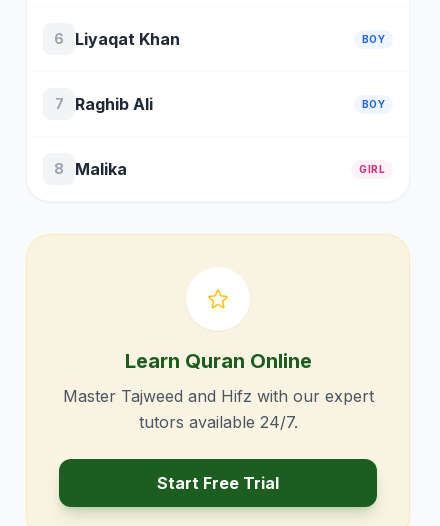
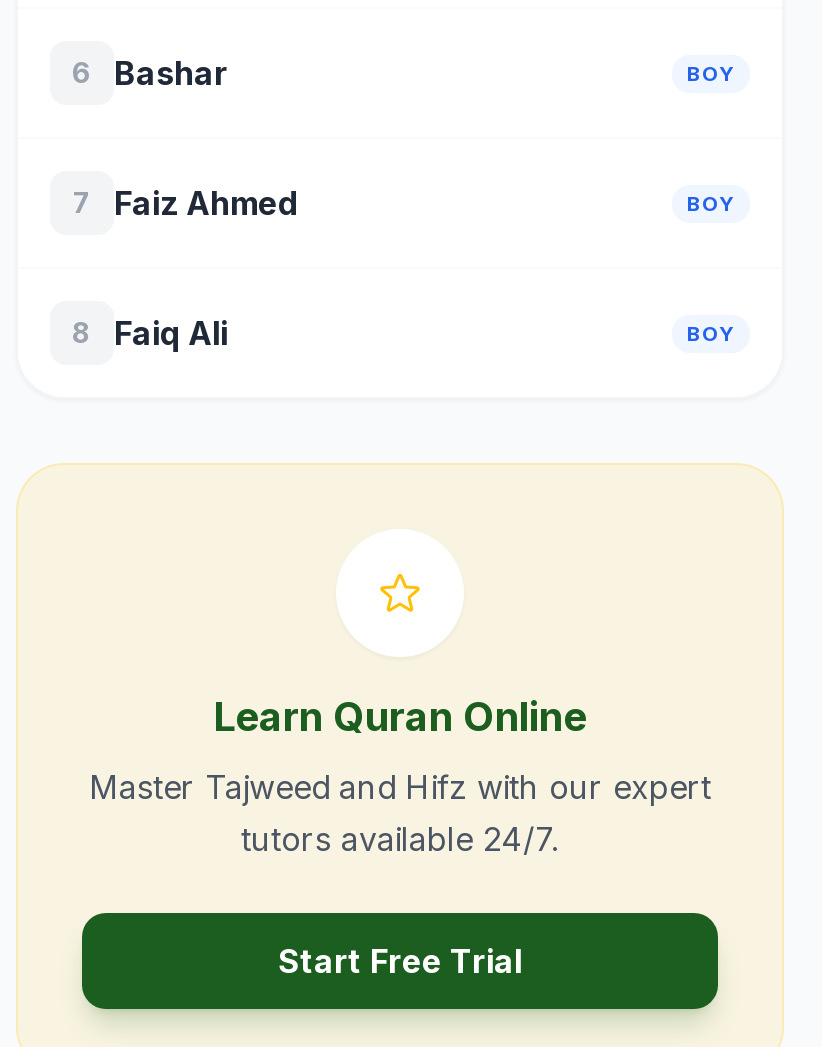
- Liyaqat Khan
+ Bashar

- Raghib Ali
+ Faiz Ahmed

- Malika
- GIRL
+ Faiq Ali
+ BOY
